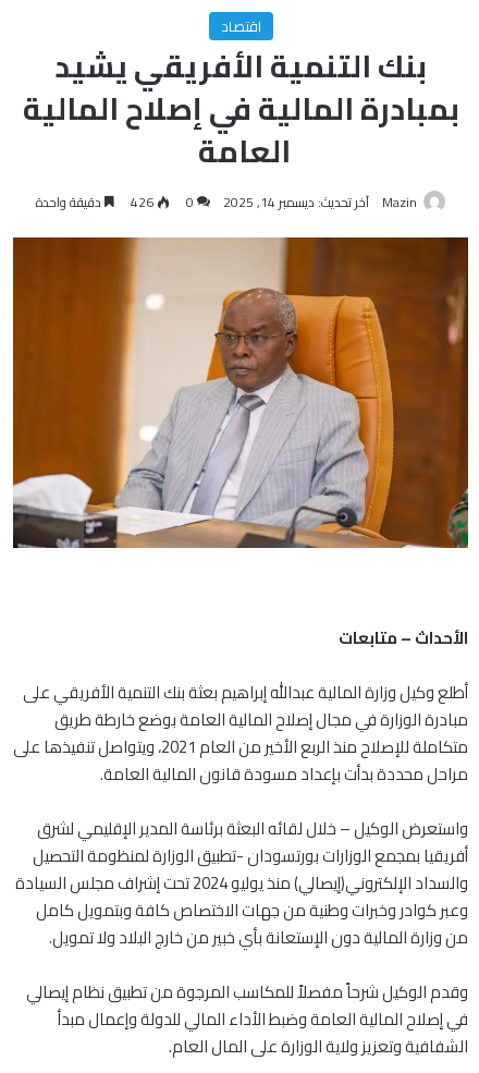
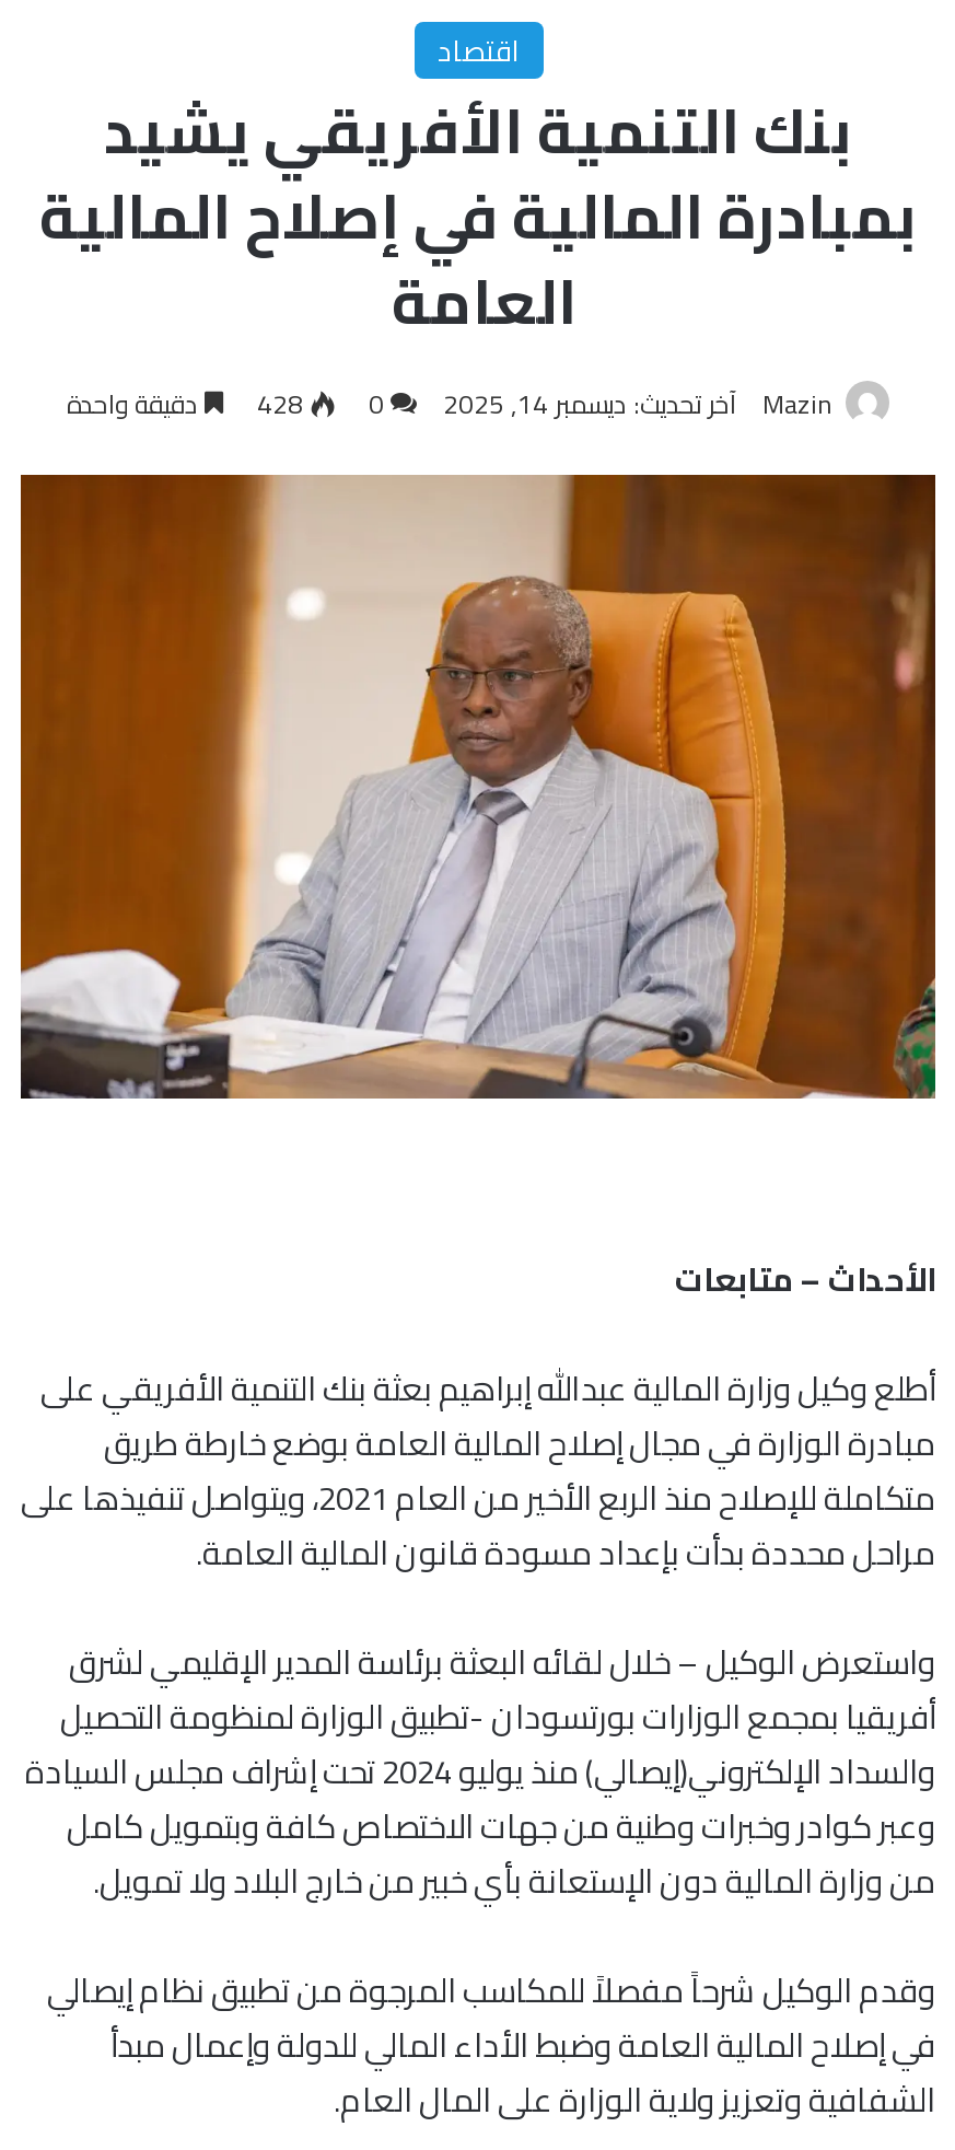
- 0 426 دقيقة واحدة
+ 0 428 دقيقة واحدة
